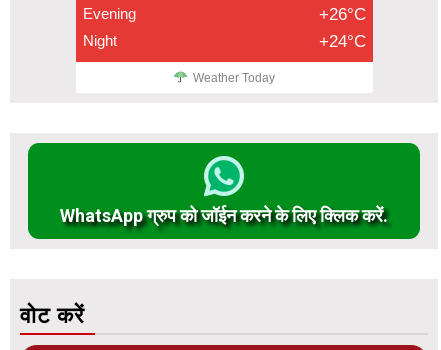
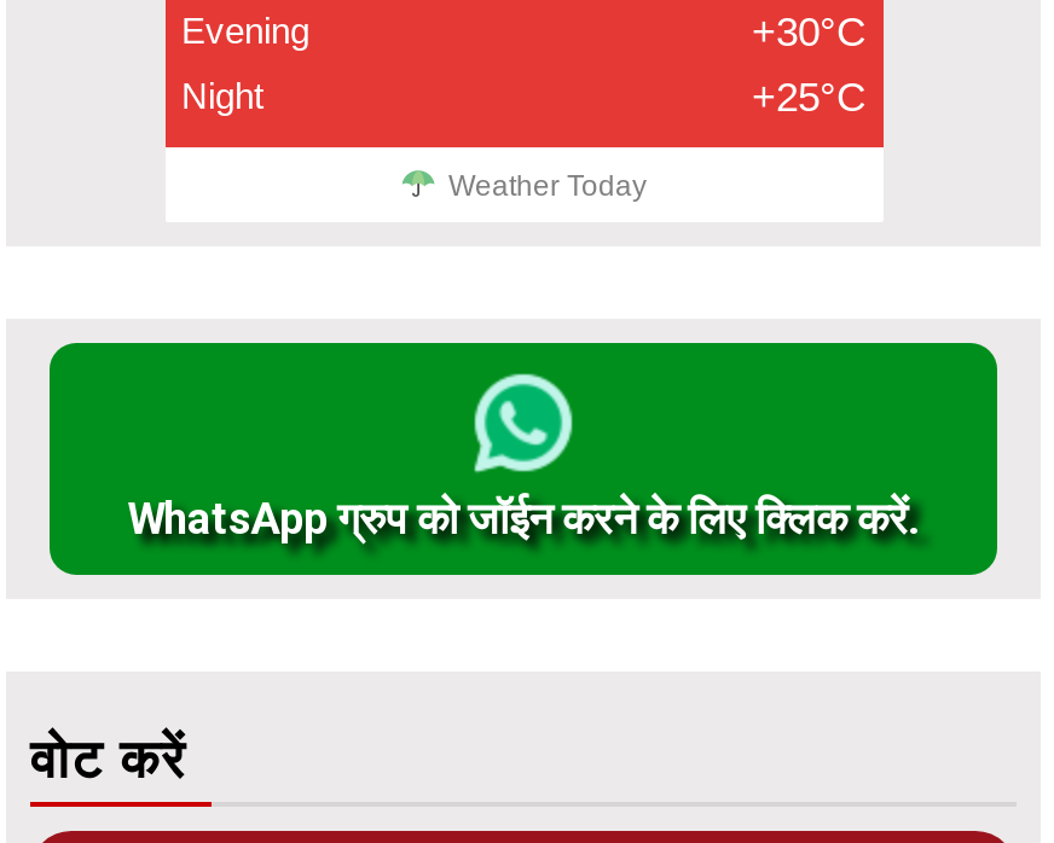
- +26°C
+ +30°C

- +24°C
+ +25°C
